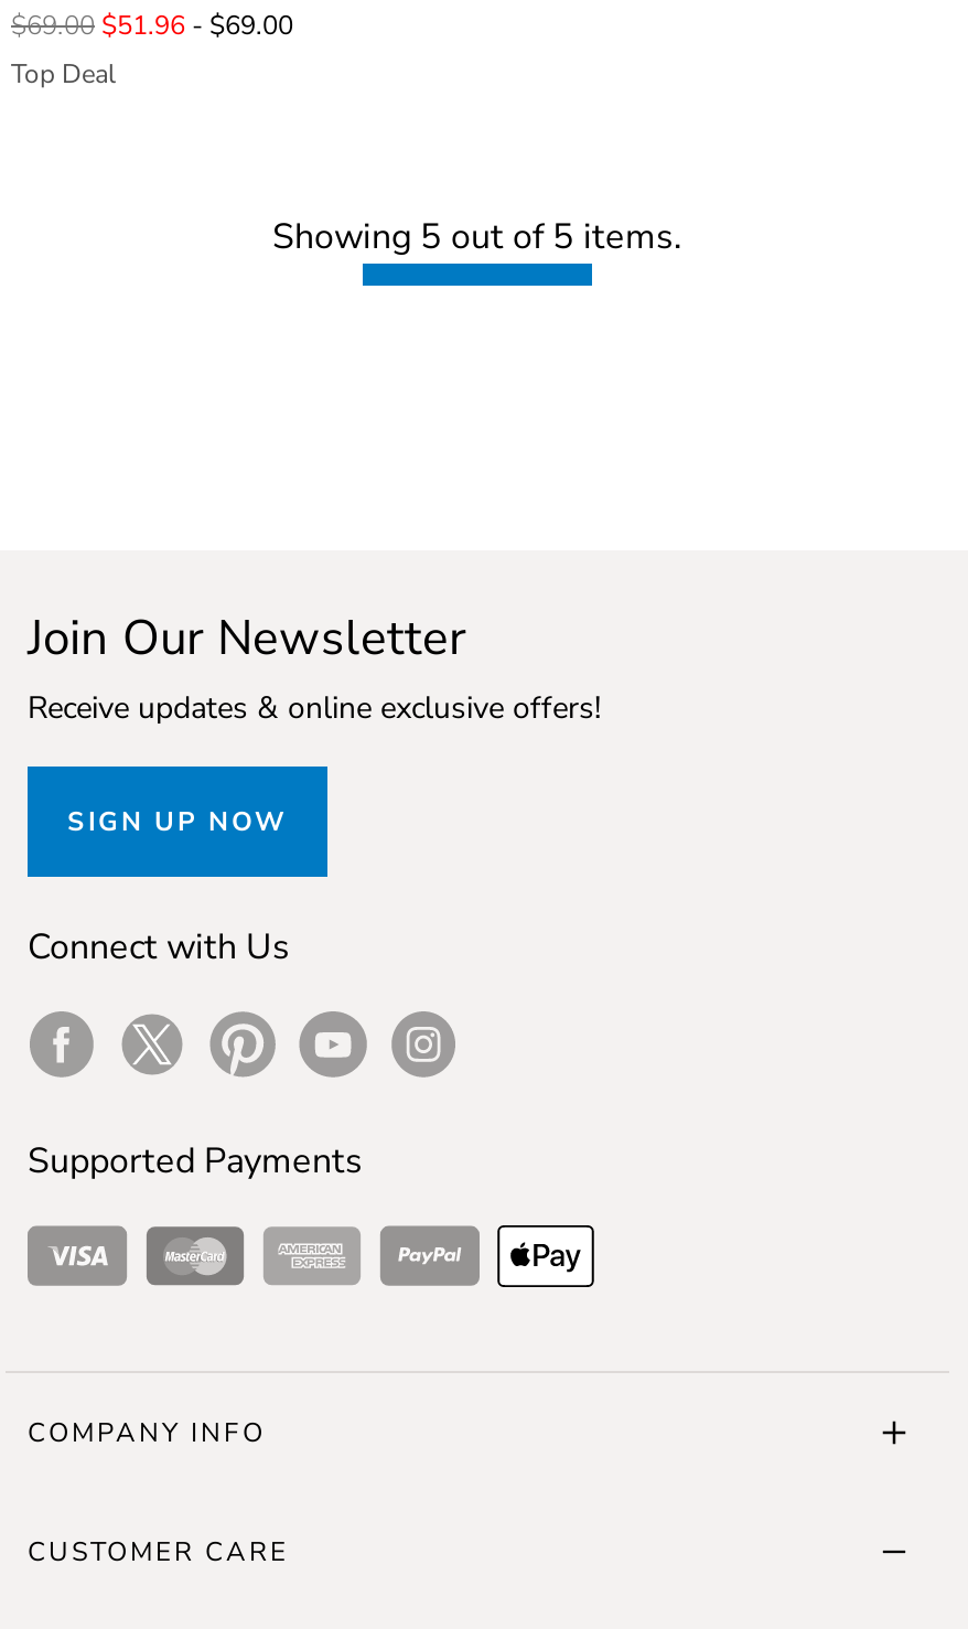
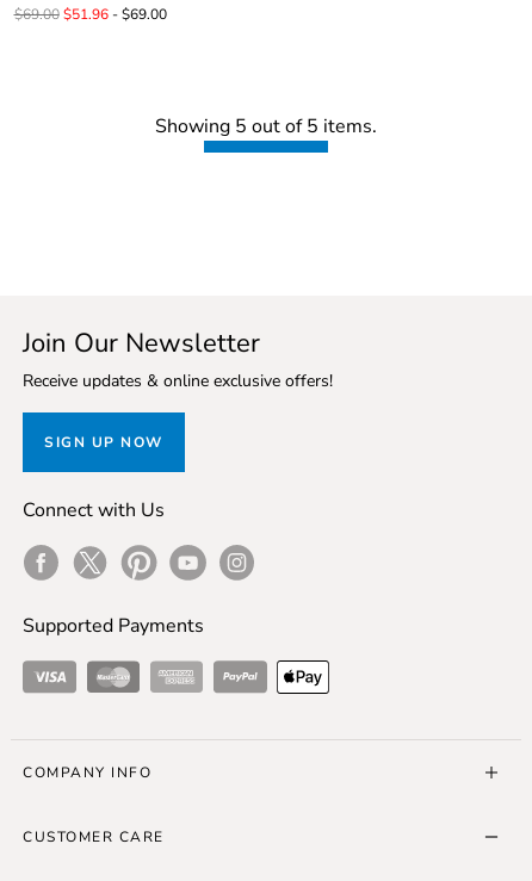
- Top Deal
